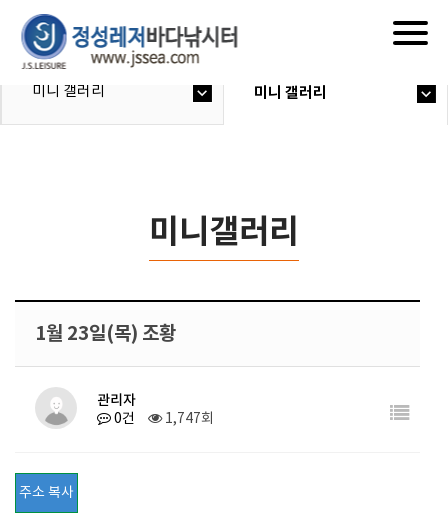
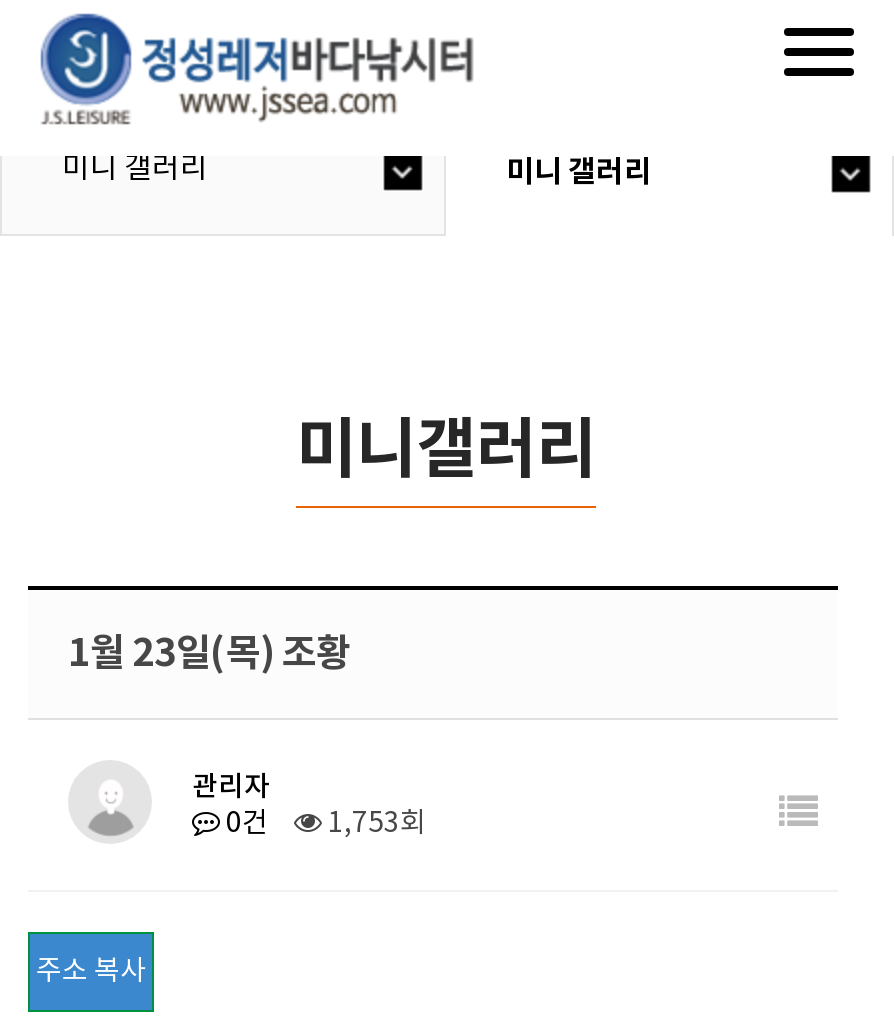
- 0건 1,747회
+ 0건 1,753회
